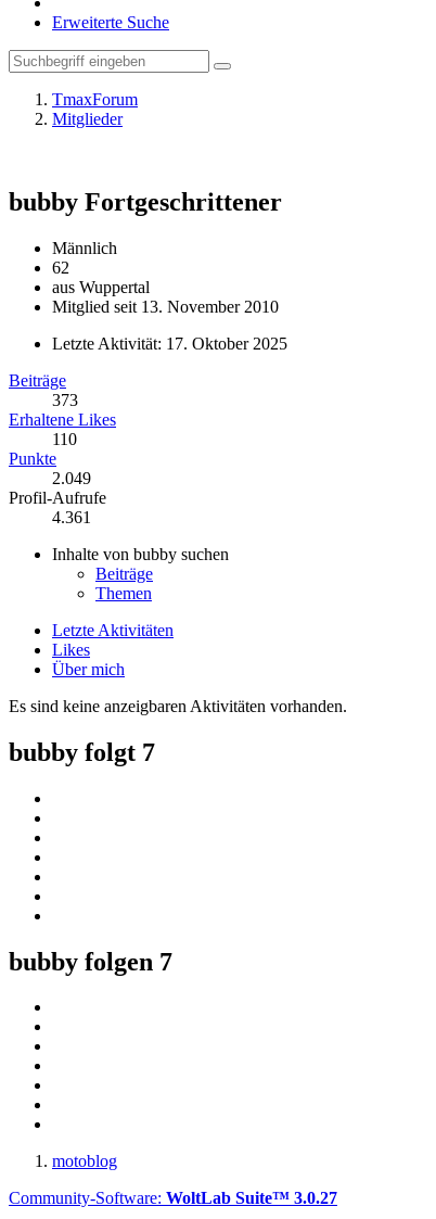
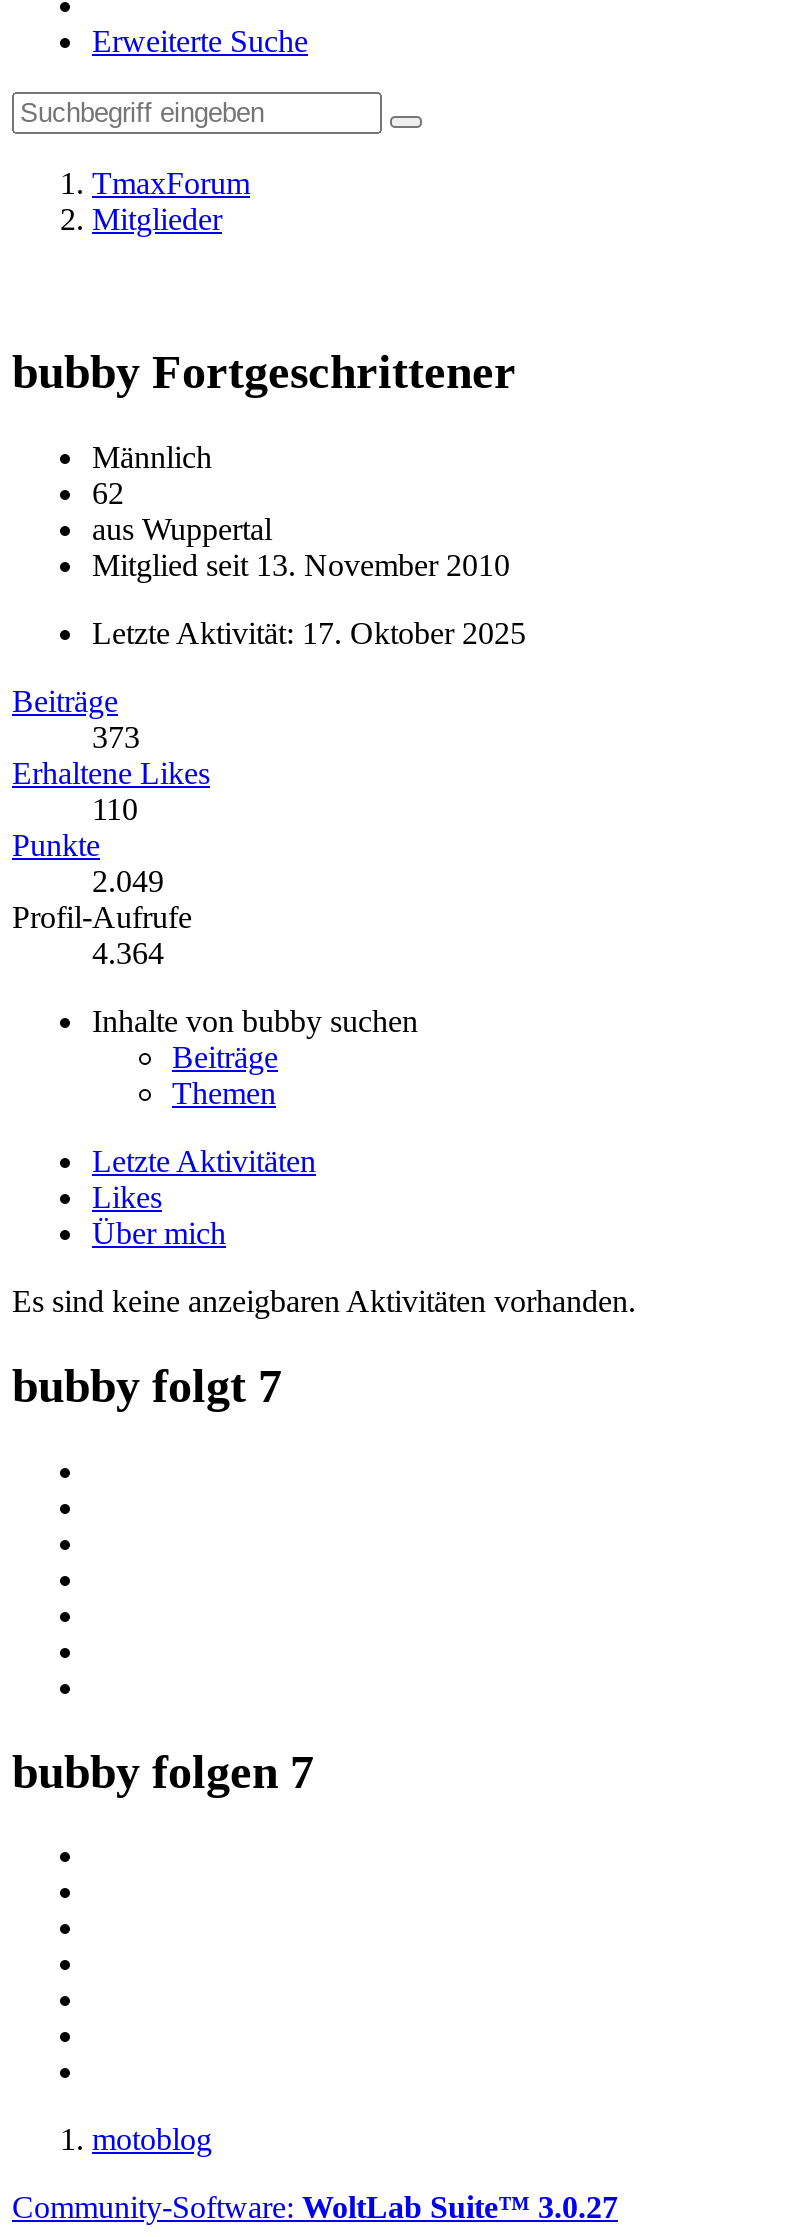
- 4.361
+ 4.364
